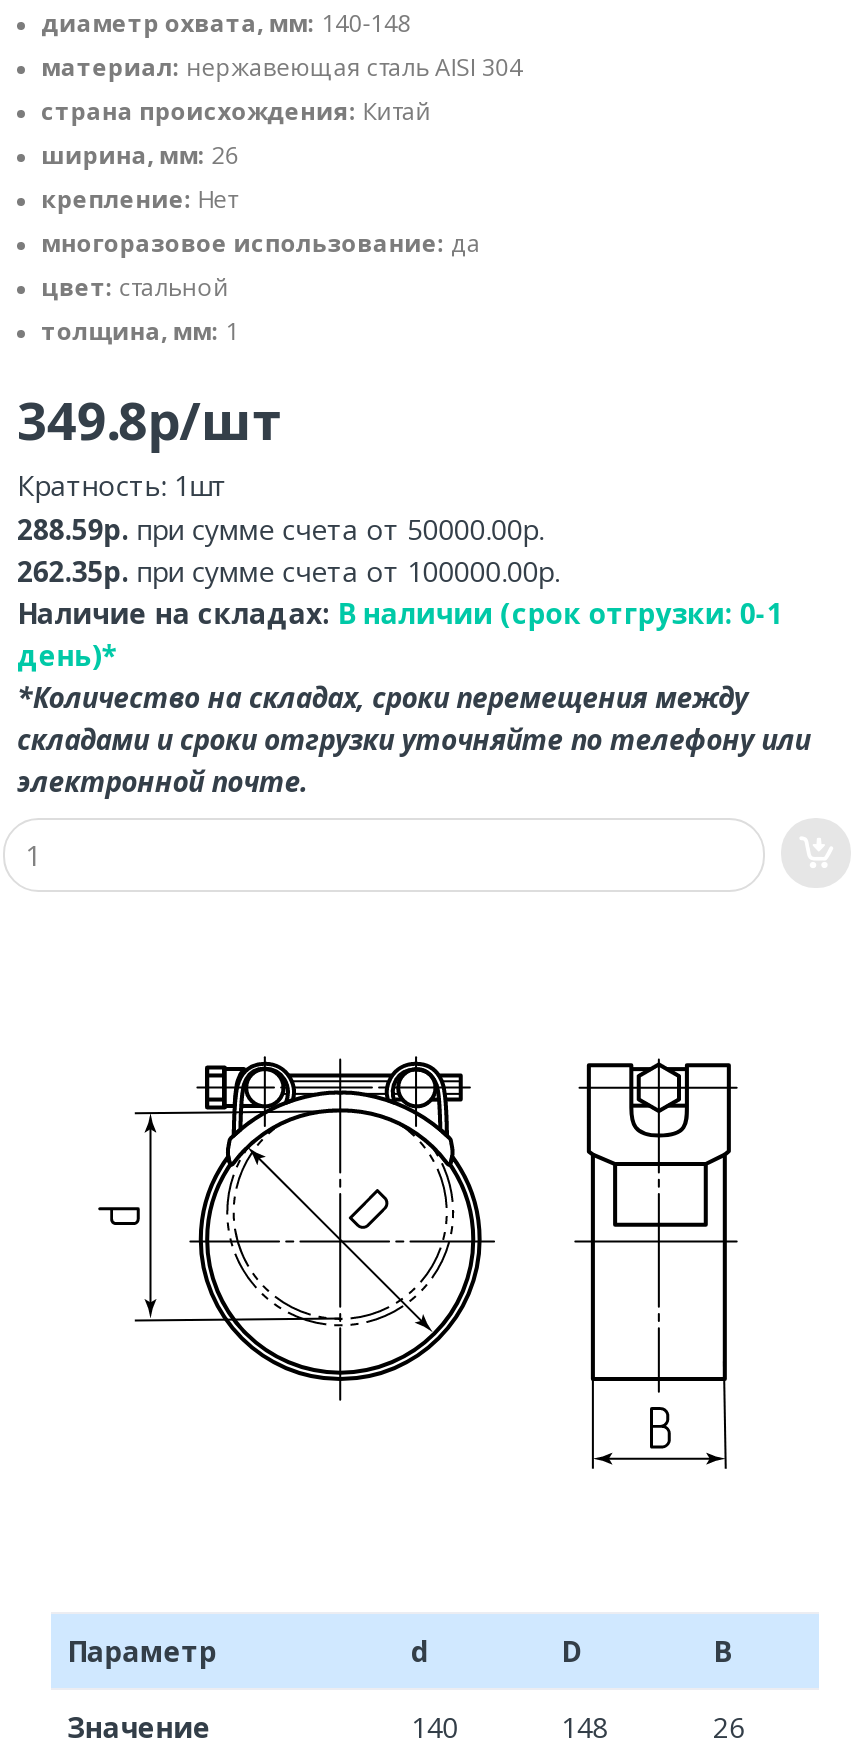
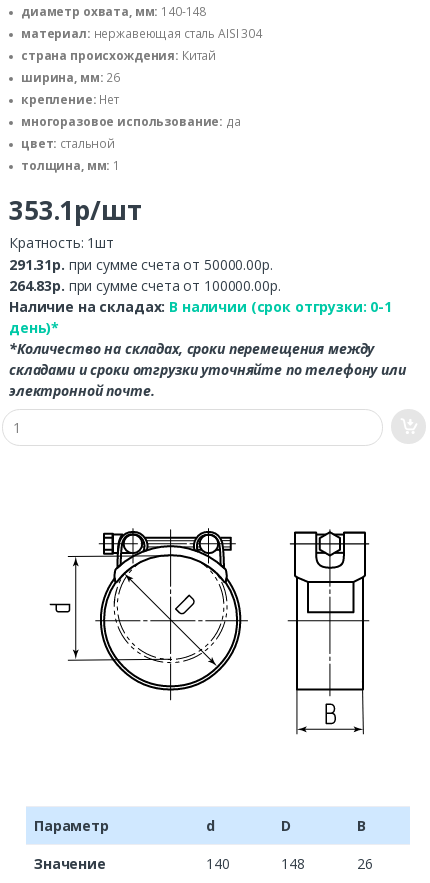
- 349.8р/шт
+ 353.1р/шт

- 288.59р. при сумме счета от 50000.00р.
+ 291.31р. при сумме счета от 50000.00р.

- 262.35р. при сумме счета от 100000.00р.
+ 264.83р. при сумме счета от 100000.00р.
